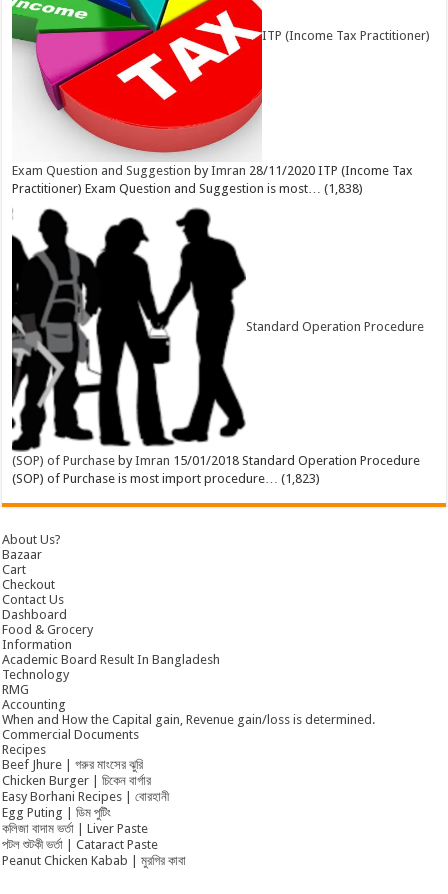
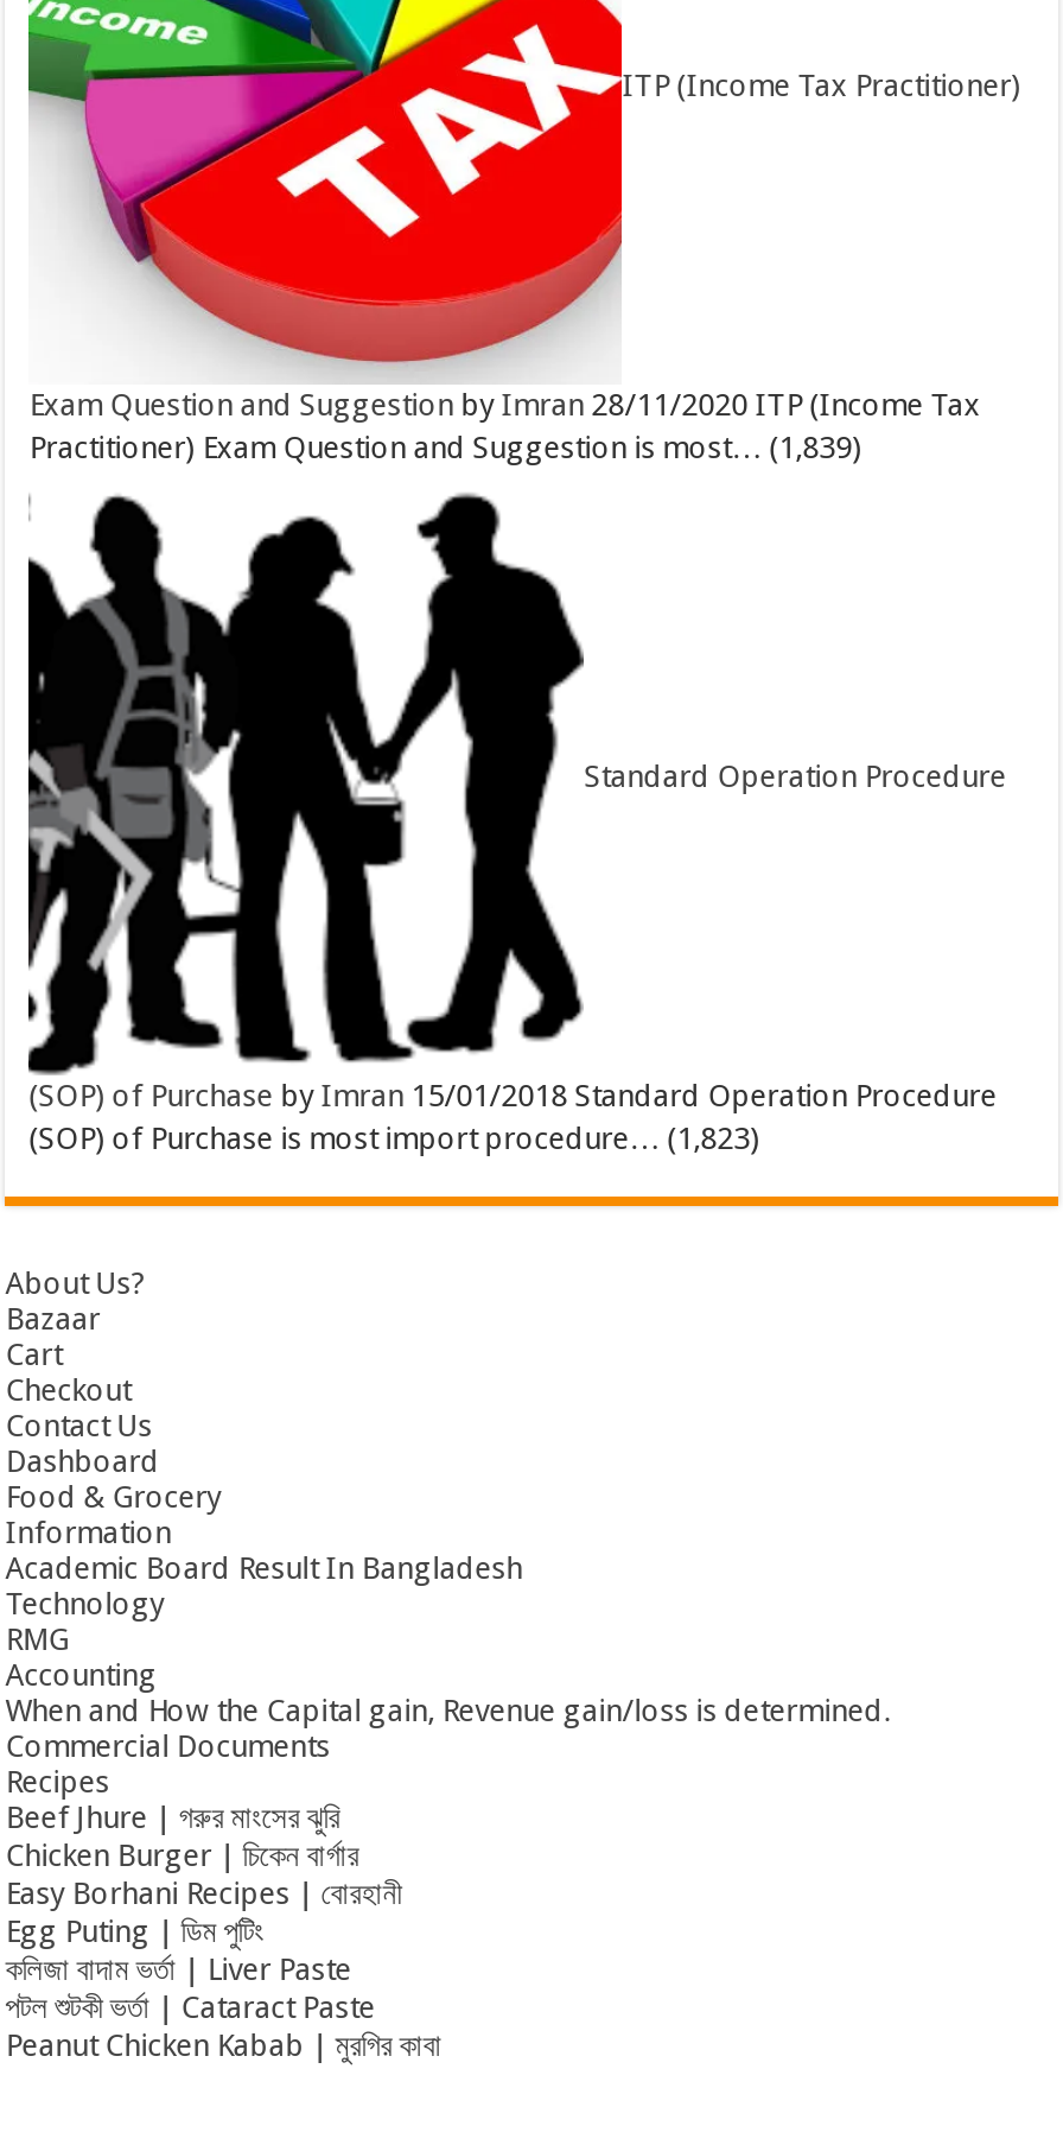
- Practitioner) Exam Question and Suggestion is most… (1,838)
+ Practitioner) Exam Question and Suggestion is most… (1,839)
